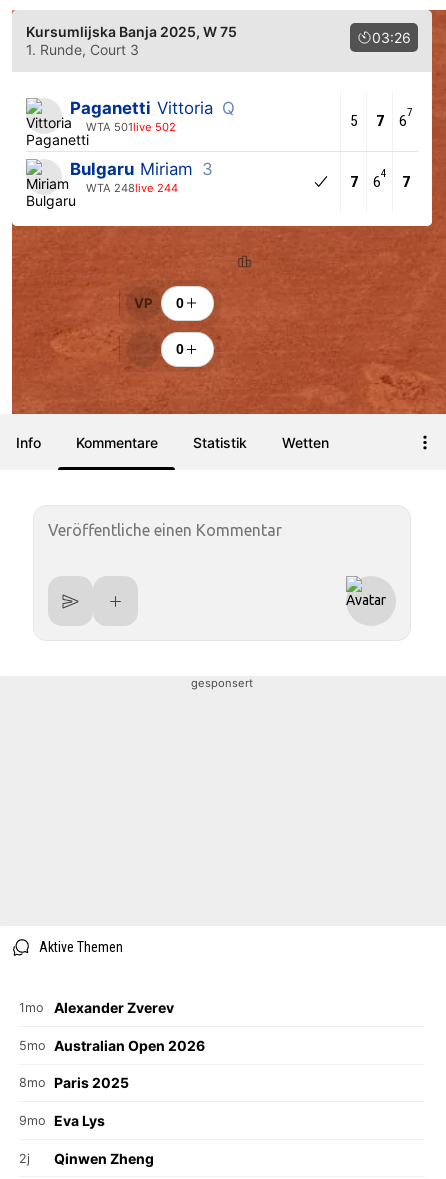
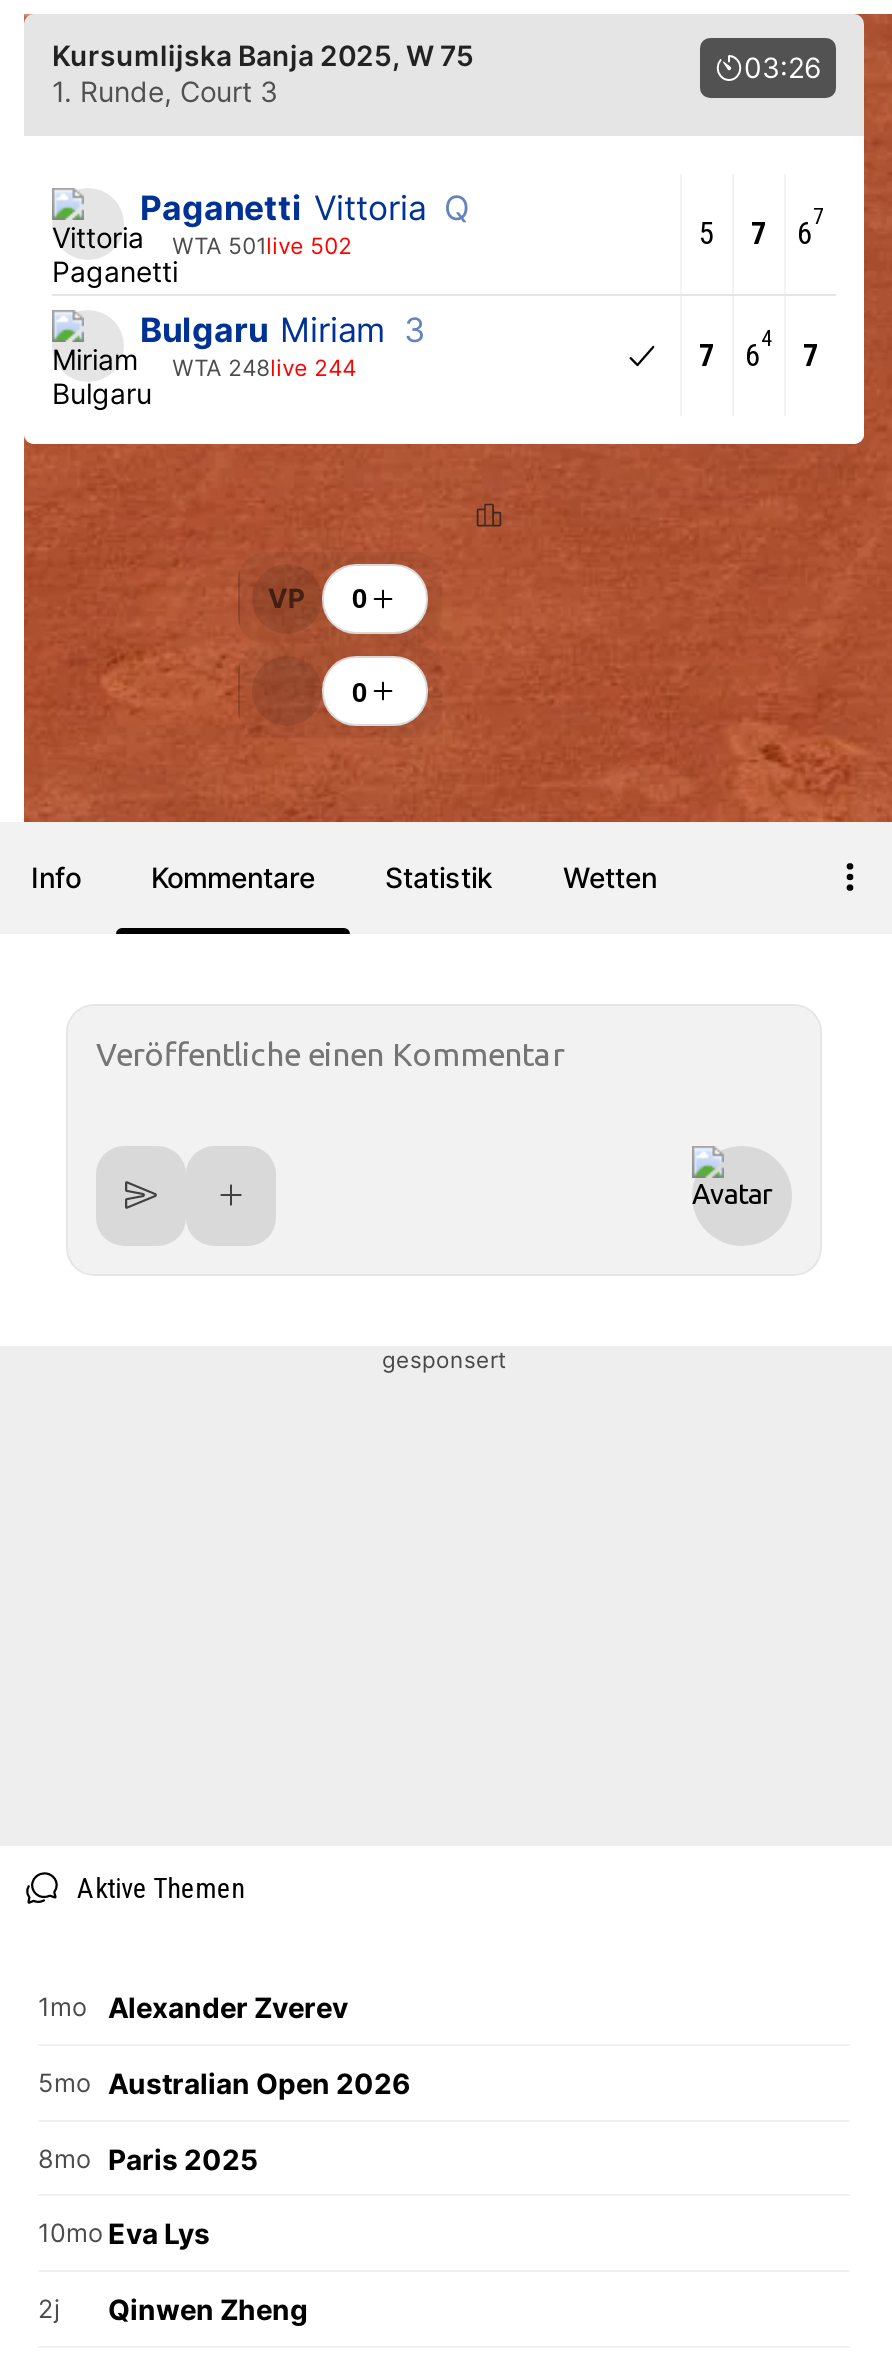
- 9mo Eva Lys
+ 10mo Eva Lys
